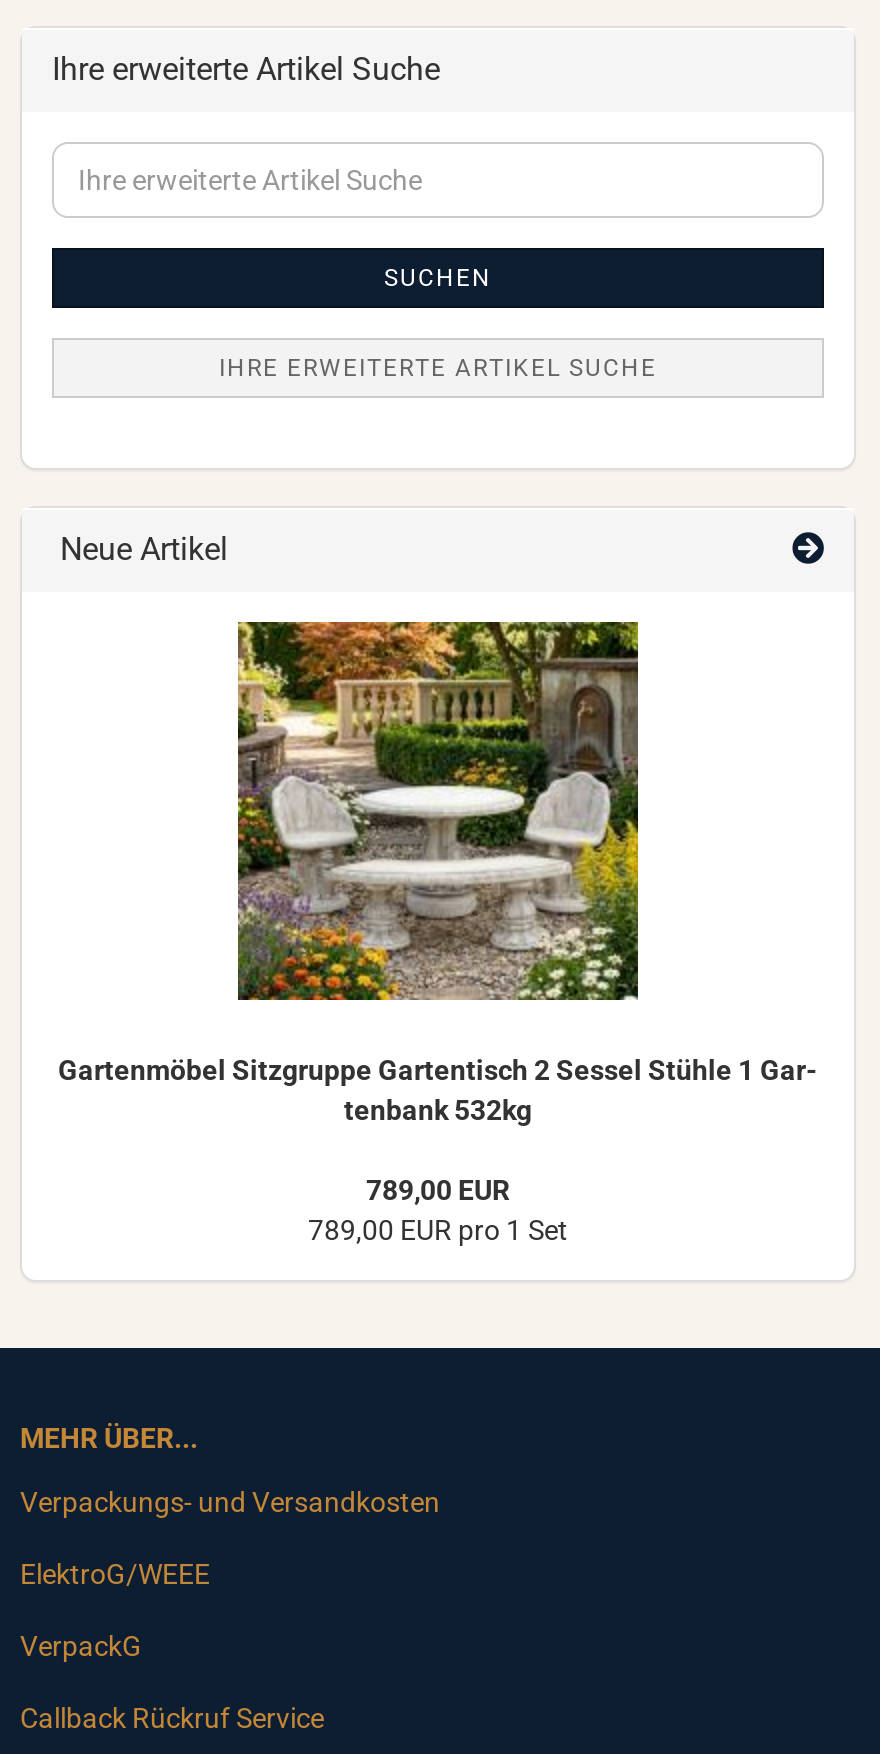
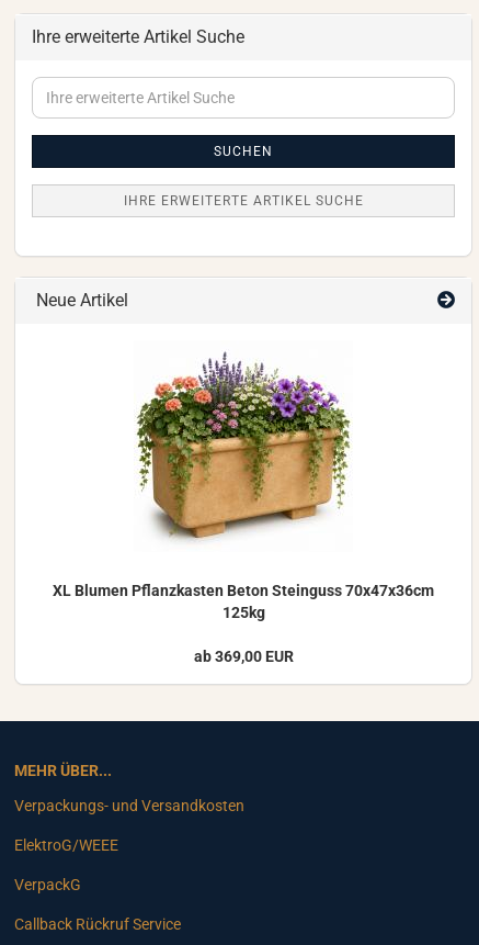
- [image]
- Gartenmöbel Sitzgruppe Gartentisch 2 Sessel Stühle 1 Gar
- tenbank 532kg
+ [image]
+ XL Blumen Pflanzkasten Beton Steinguss 70x47x36cm
+ 125kg

- 789,00 EUR
- 789,00 EUR pro 1 Set
+ ab 369,00 EUR
